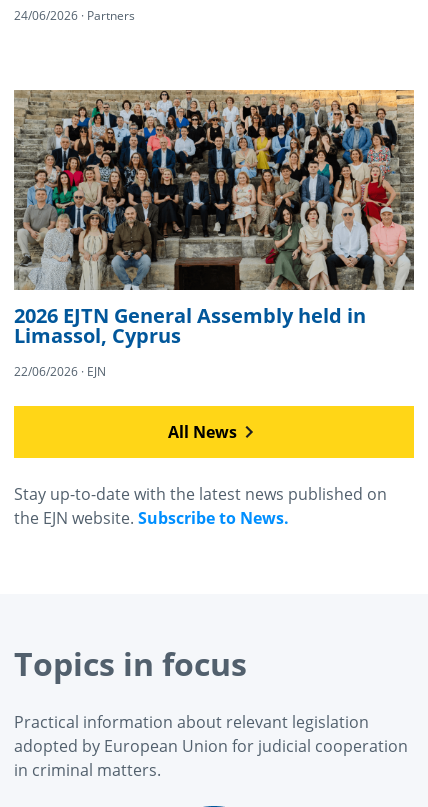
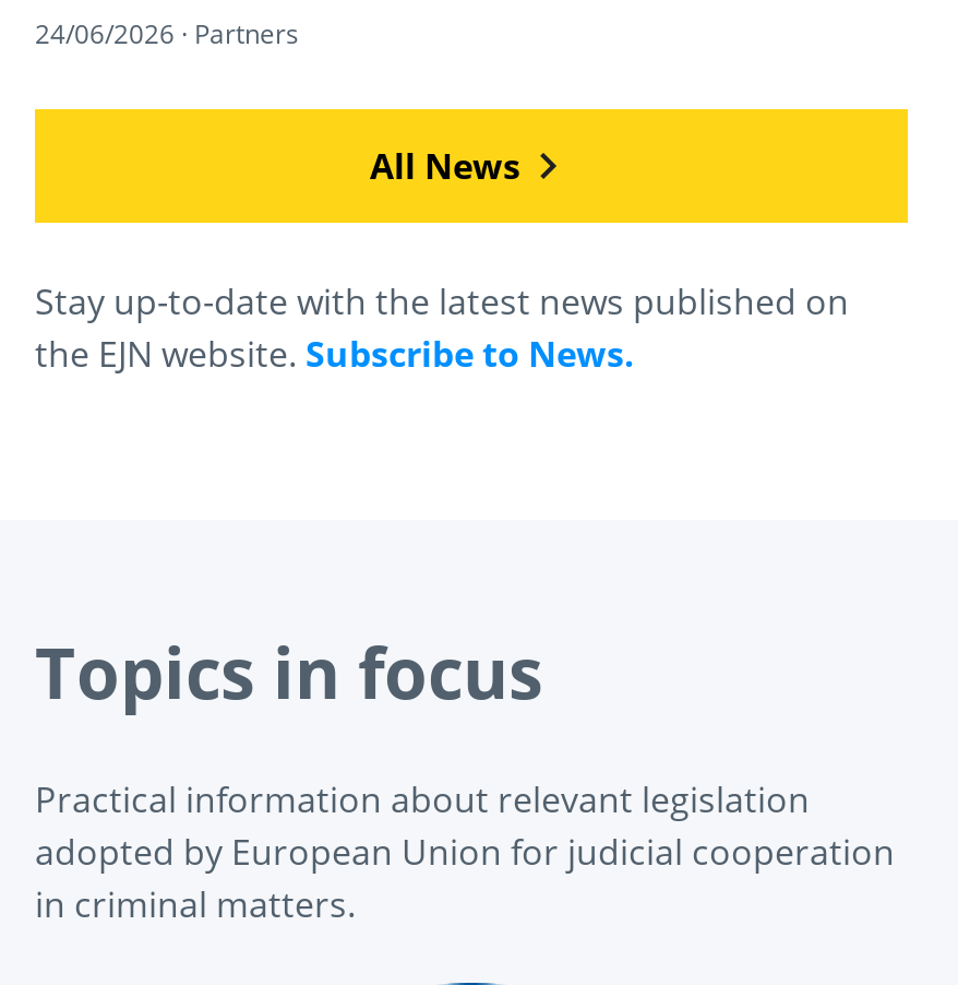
- [image]
- 2026 EJTN General Assembly held in
- Limassol, Cyprus
- 22/06/2026 · EJN
